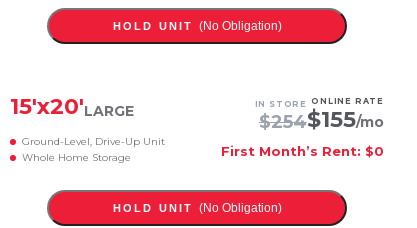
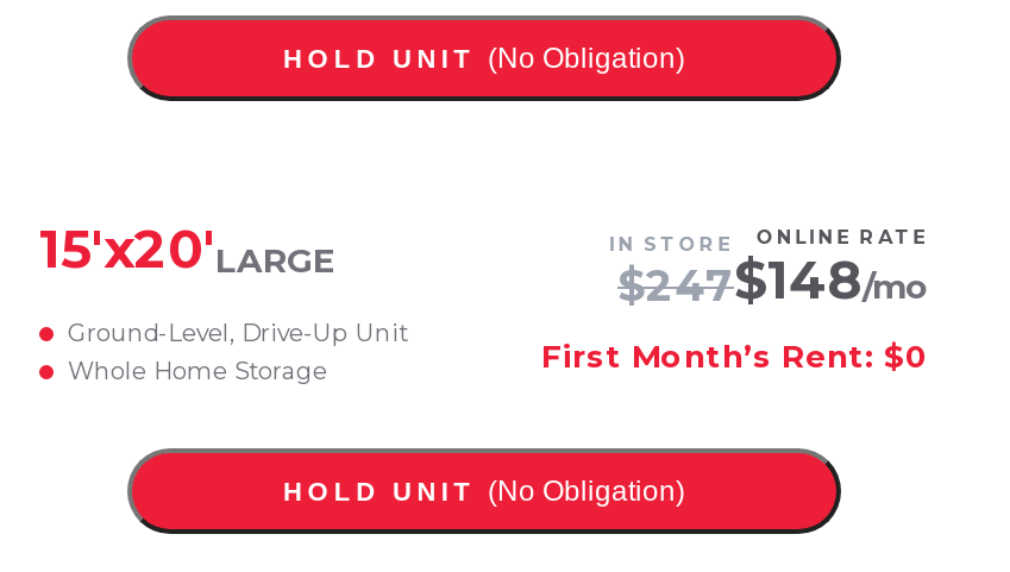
- $254
+ $247

- $155/mo
+ $148/mo
